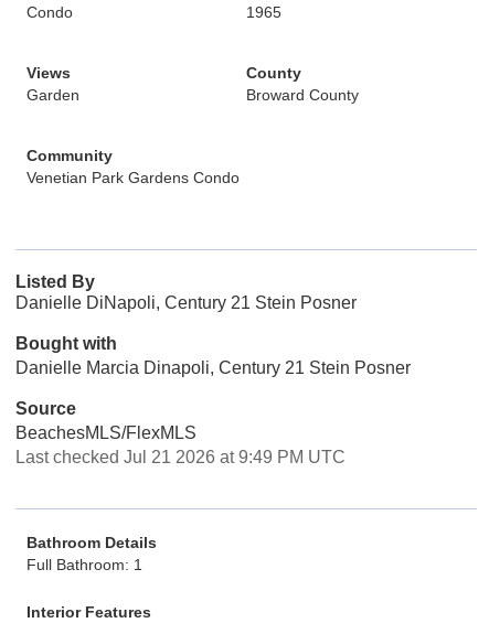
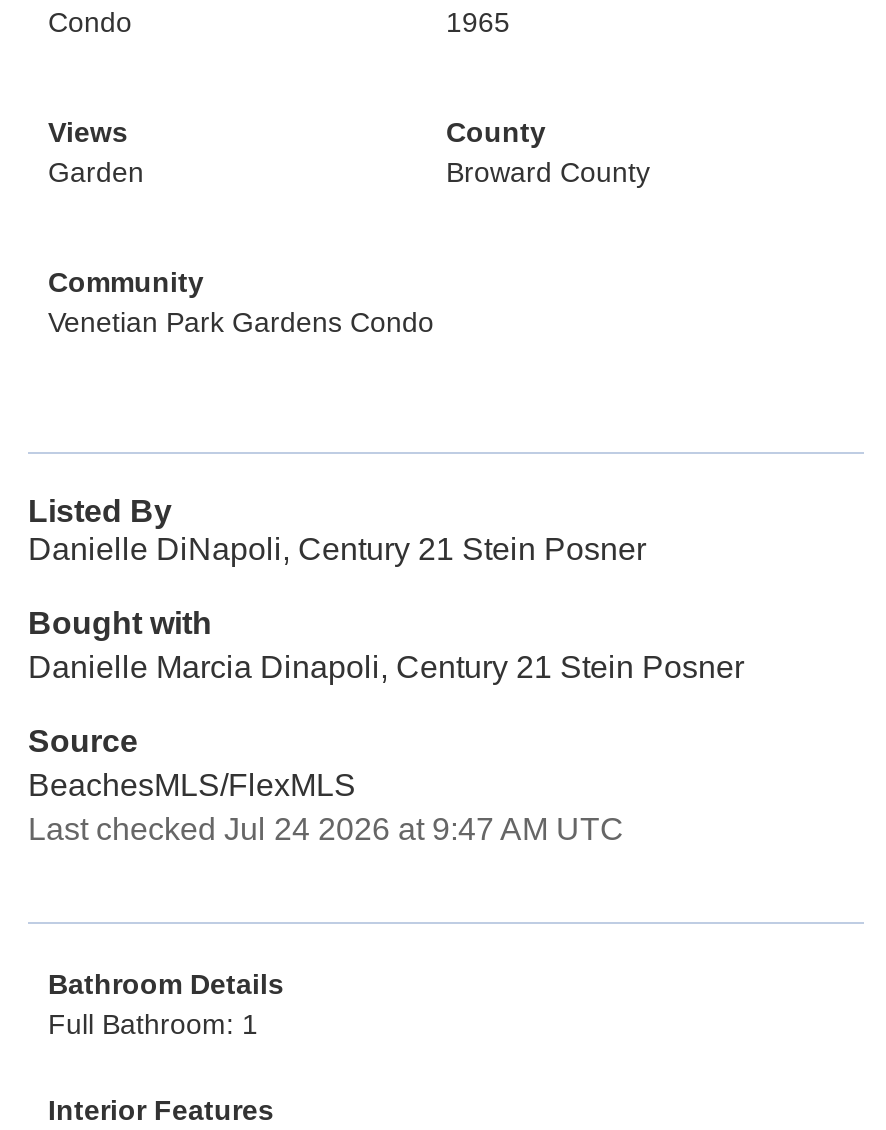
- Last checked Jul 21 2026 at 9:49 PM UTC
+ Last checked Jul 24 2026 at 9:47 AM UTC
